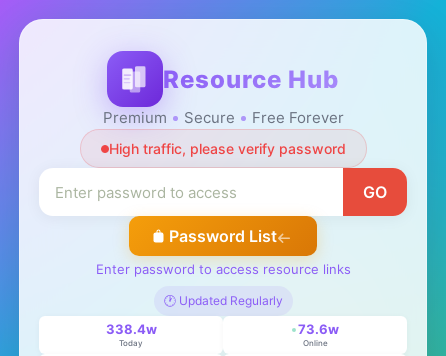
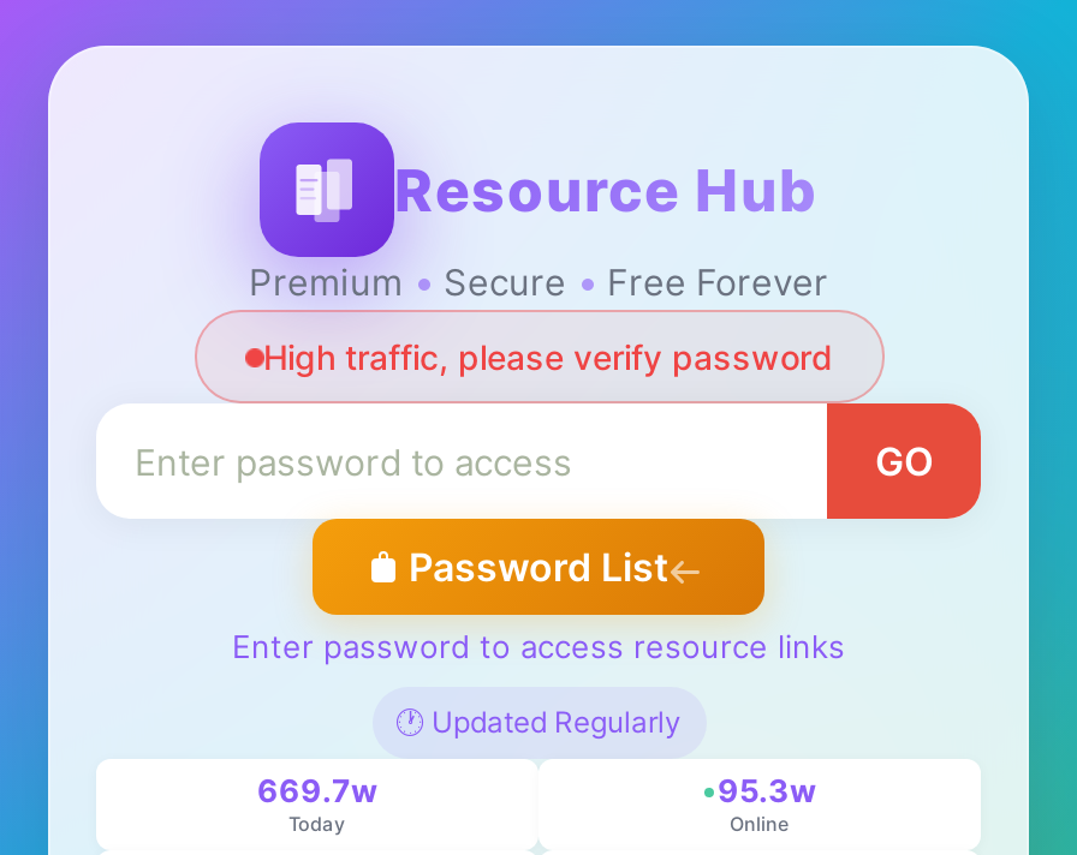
- 338.4w
+ 669.7w

- 73.6w
+ 95.3w
